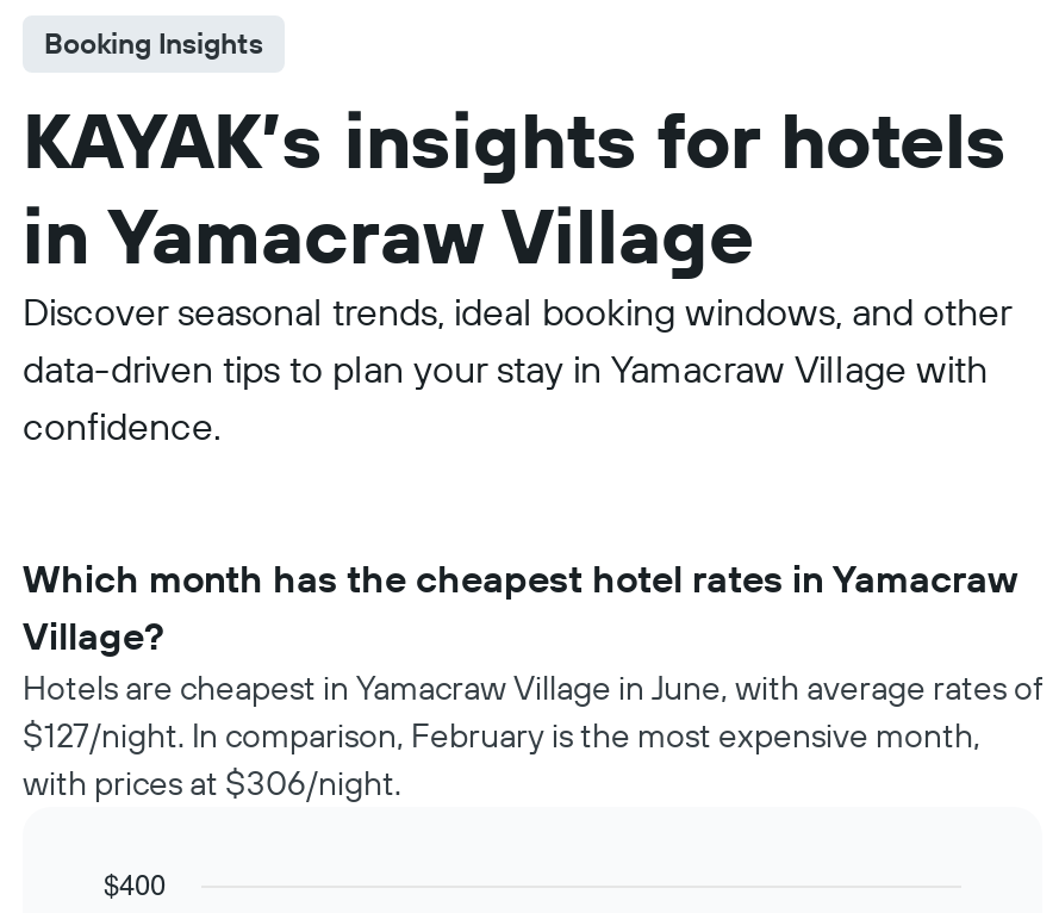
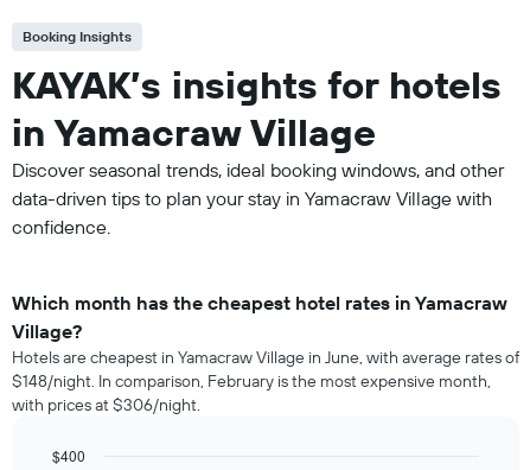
- $127/night. In comparison, February is the most expensive month,
+ $148/night. In comparison, February is the most expensive month,
